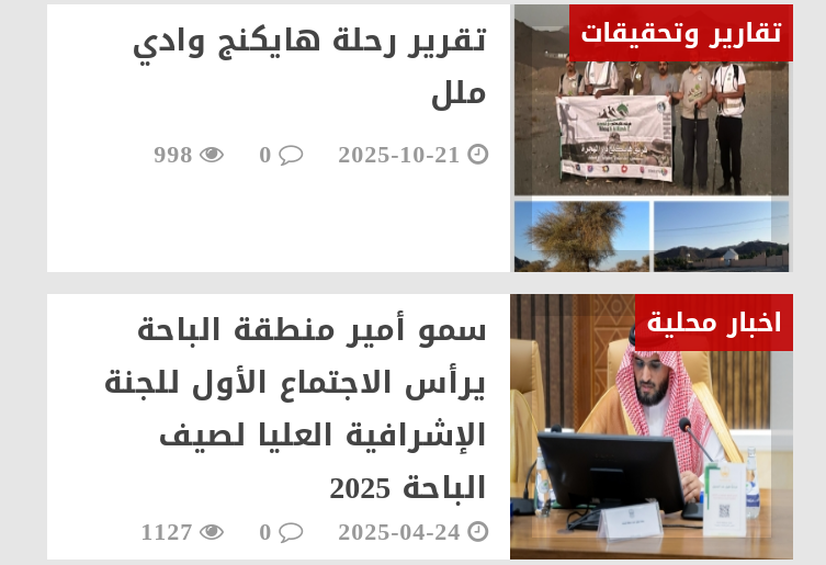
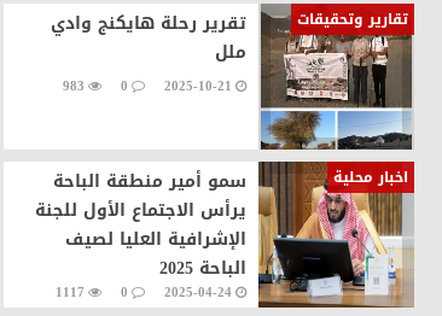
- 998 0 2025-10-21
+ 983 0 2025-10-21

- 1127 0 2025-04-24
+ 1117 0 2025-04-24
